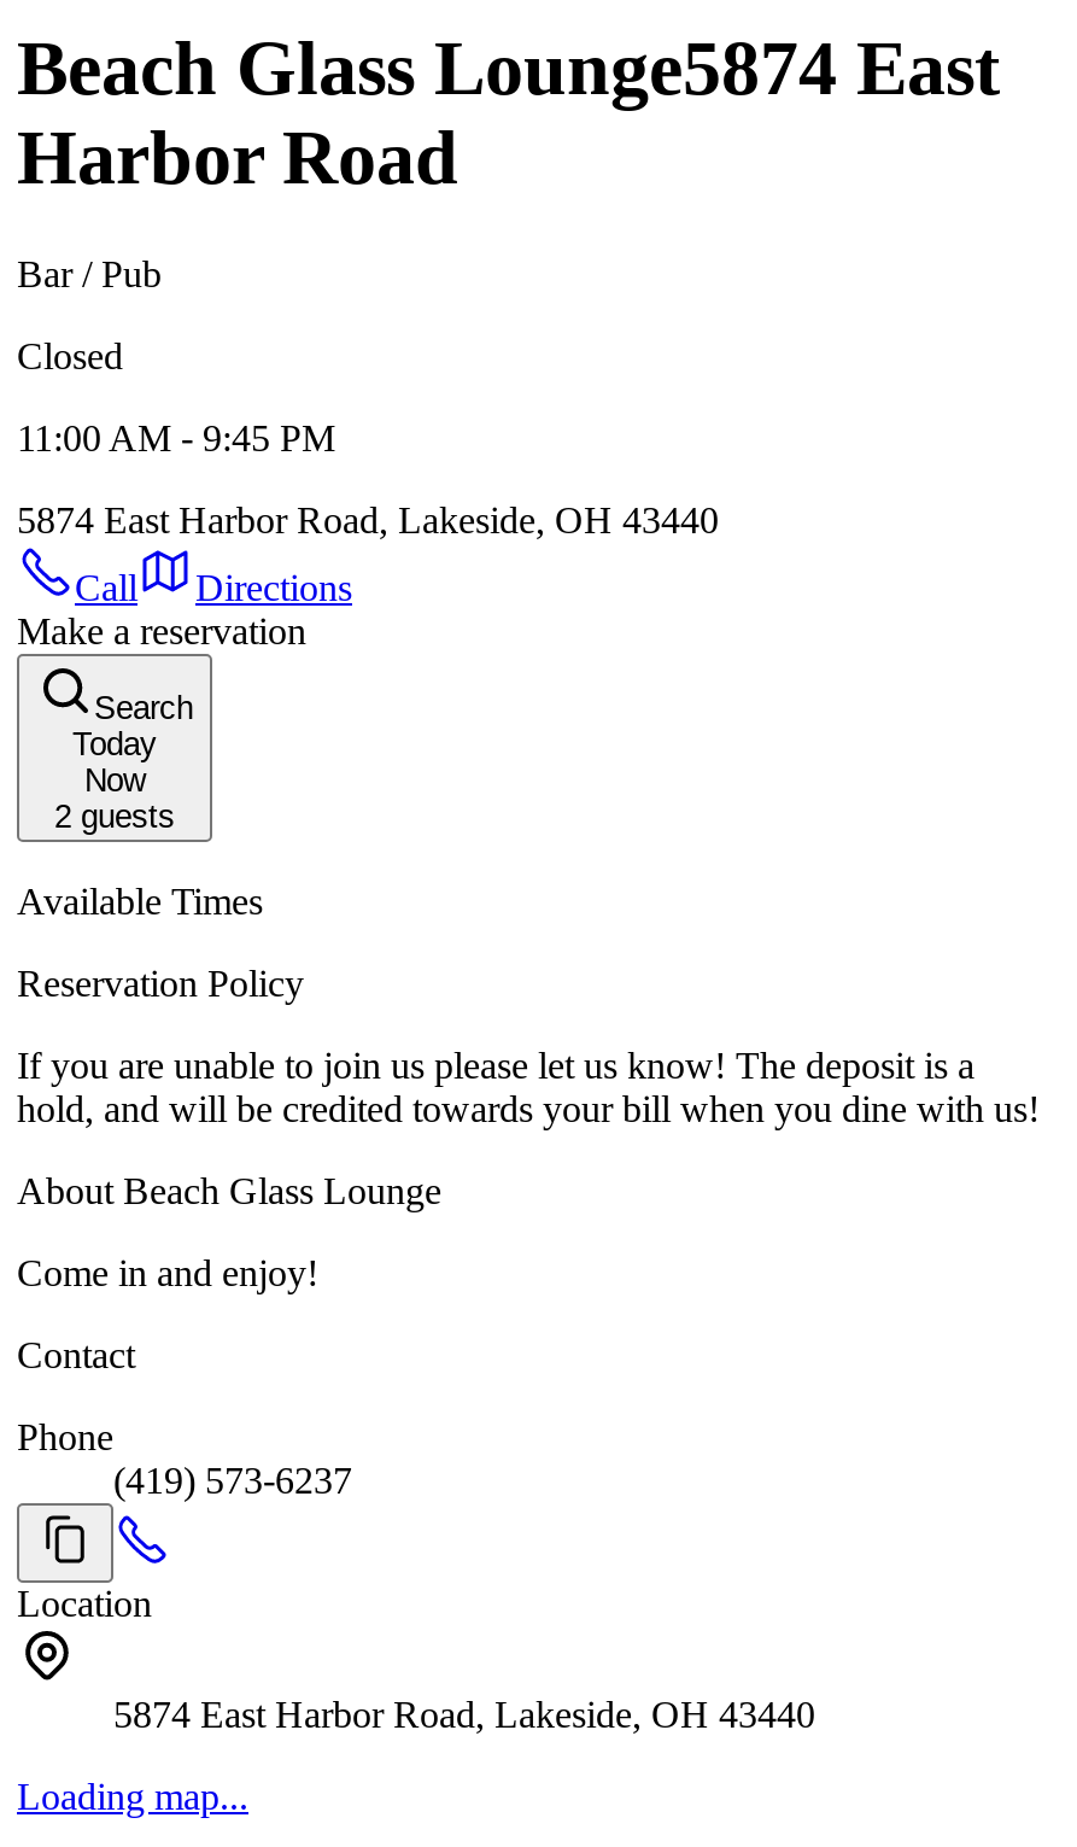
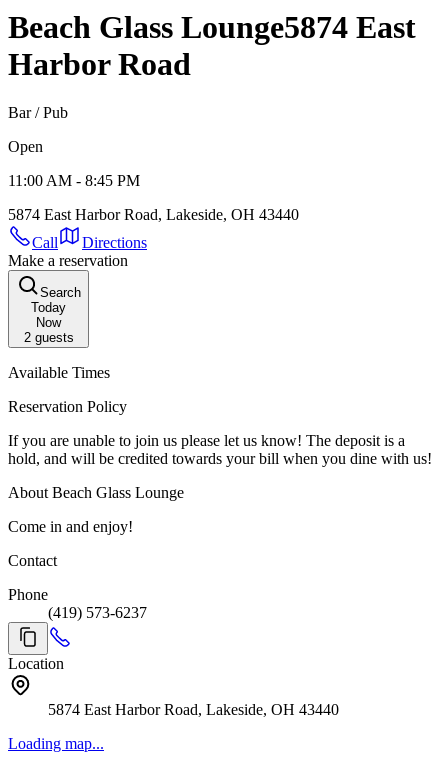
- Closed
+ Open

- 11:00 AM - 9:45 PM
+ 11:00 AM - 8:45 PM
